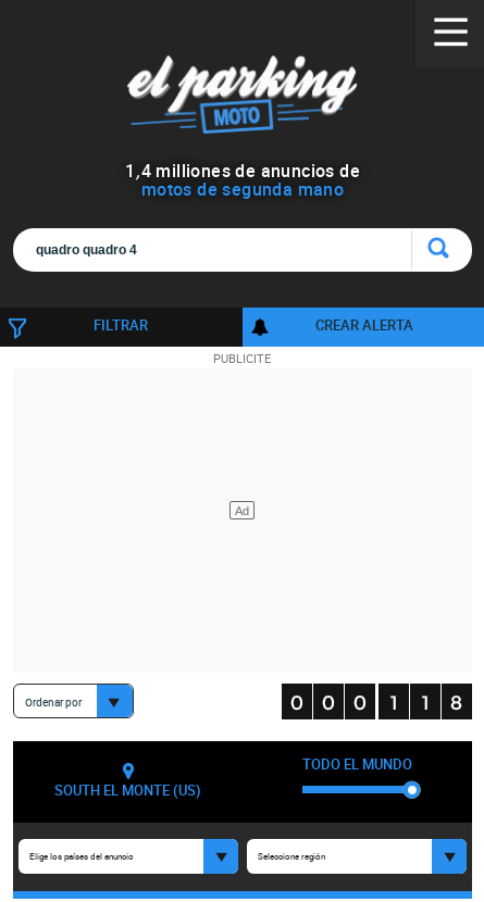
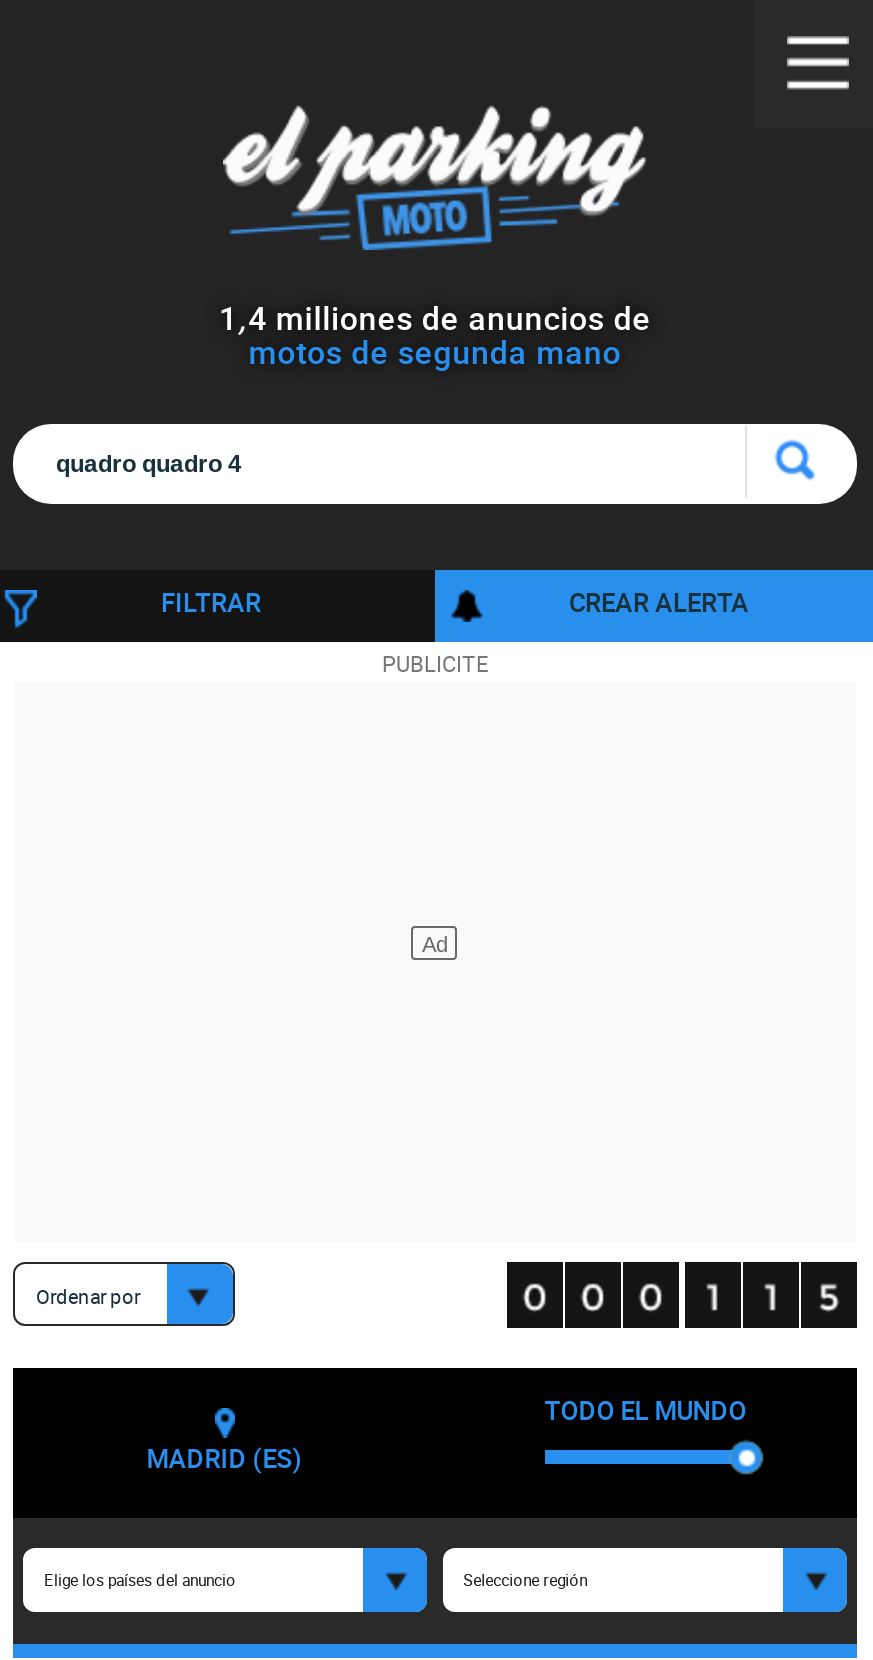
- SOUTH EL MONTE (US)
+ MADRID (ES)
